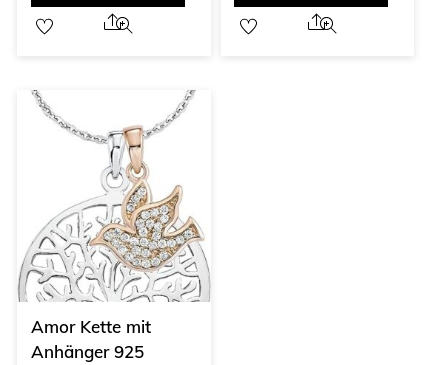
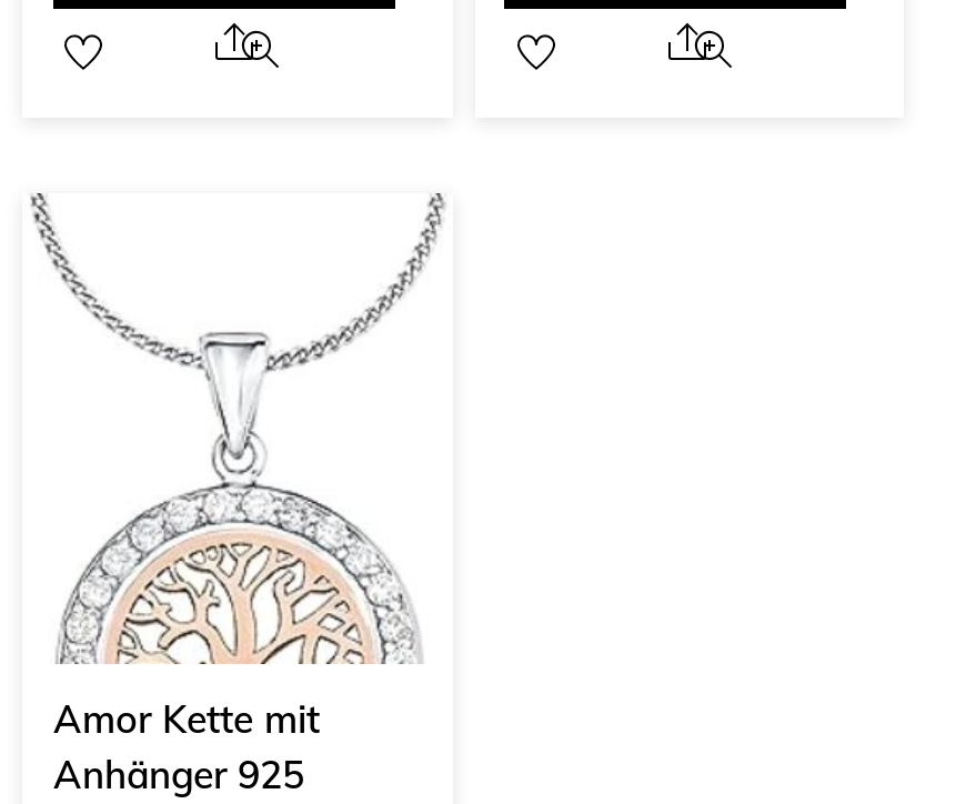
- [image]
+ [image]
